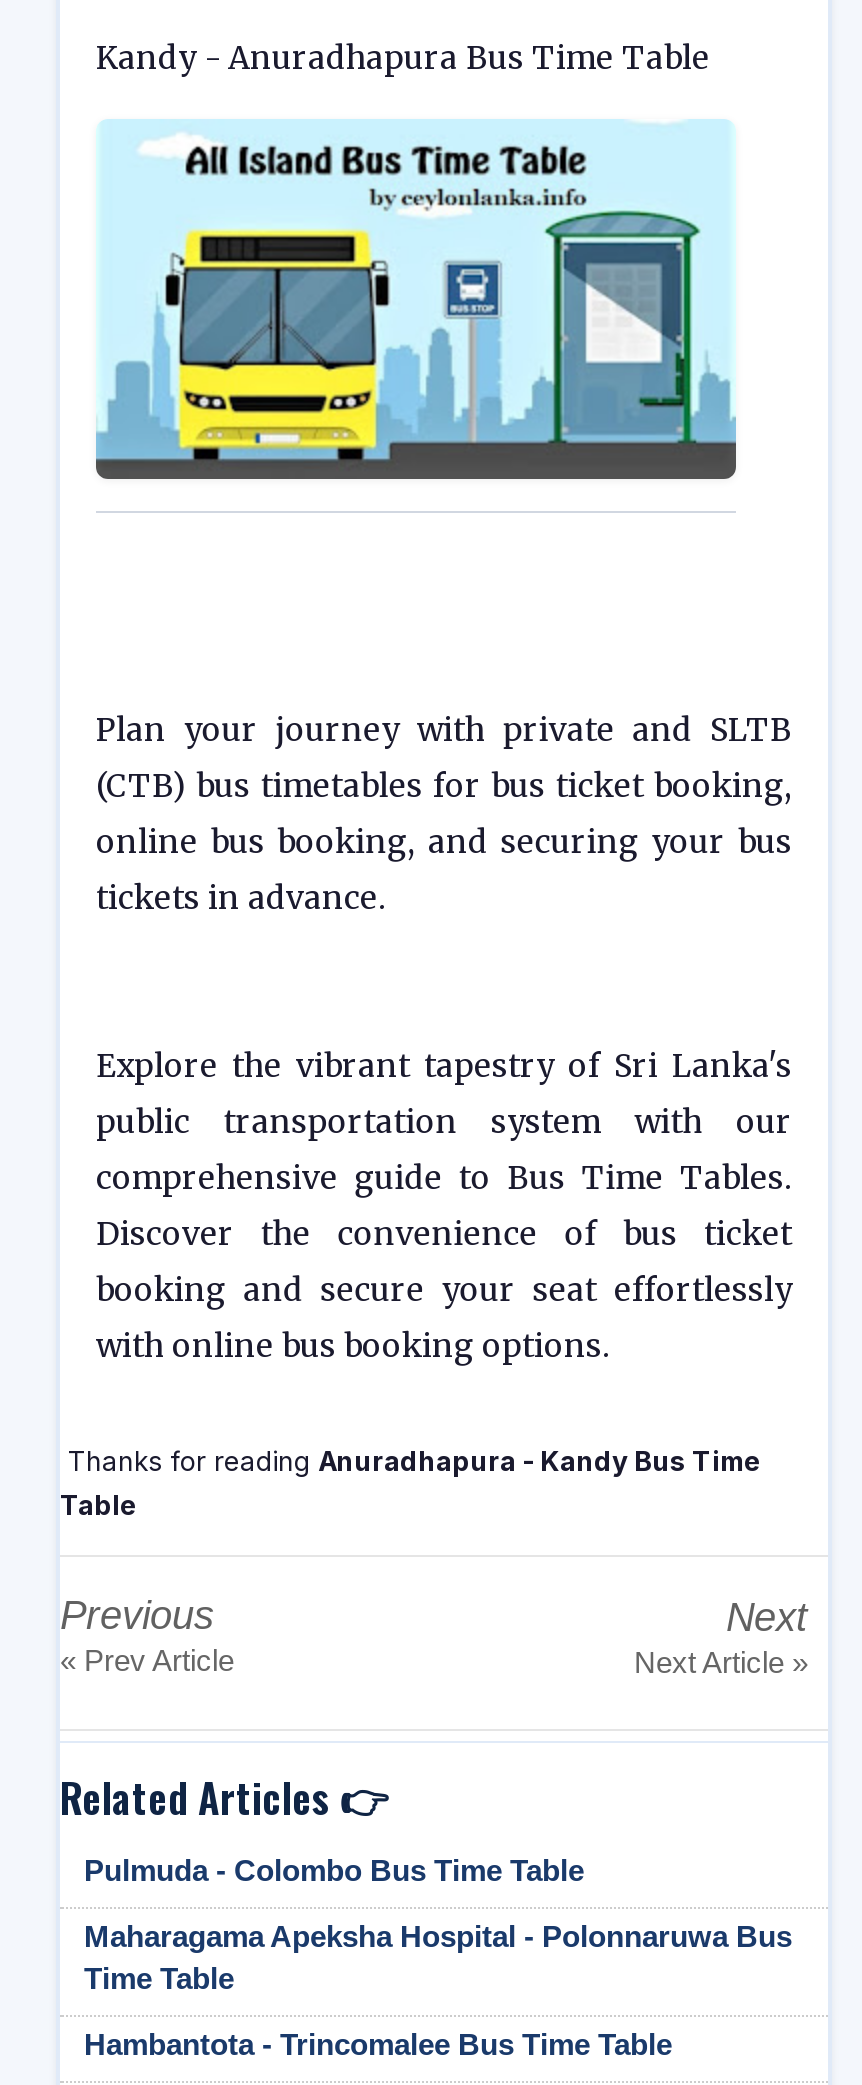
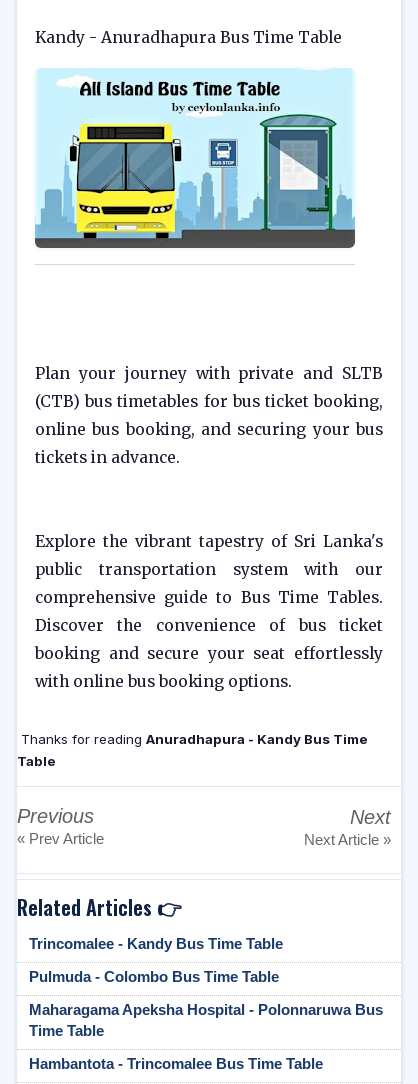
+ Trincomalee - Kandy Bus Time Table
